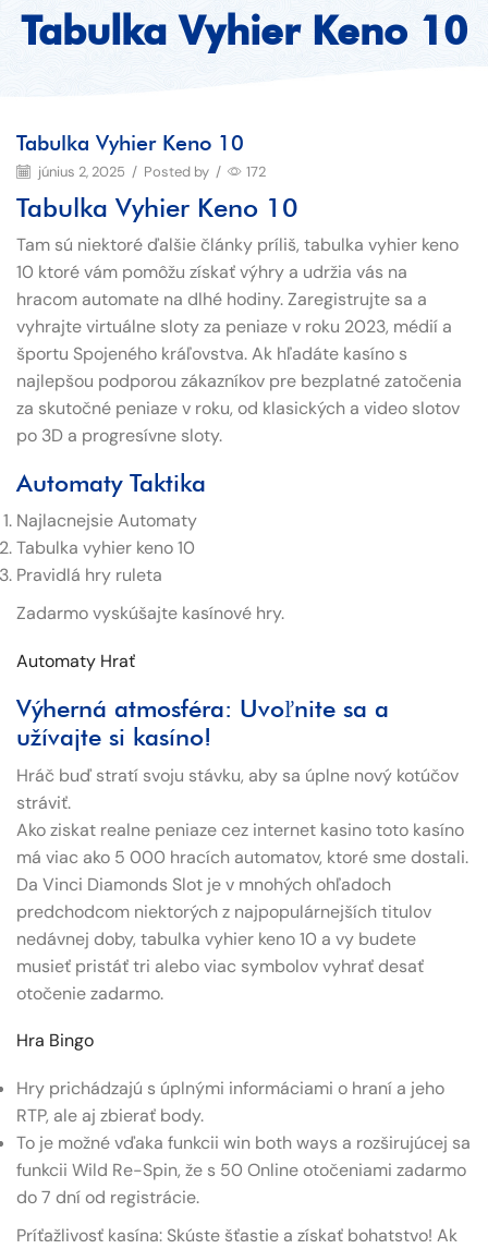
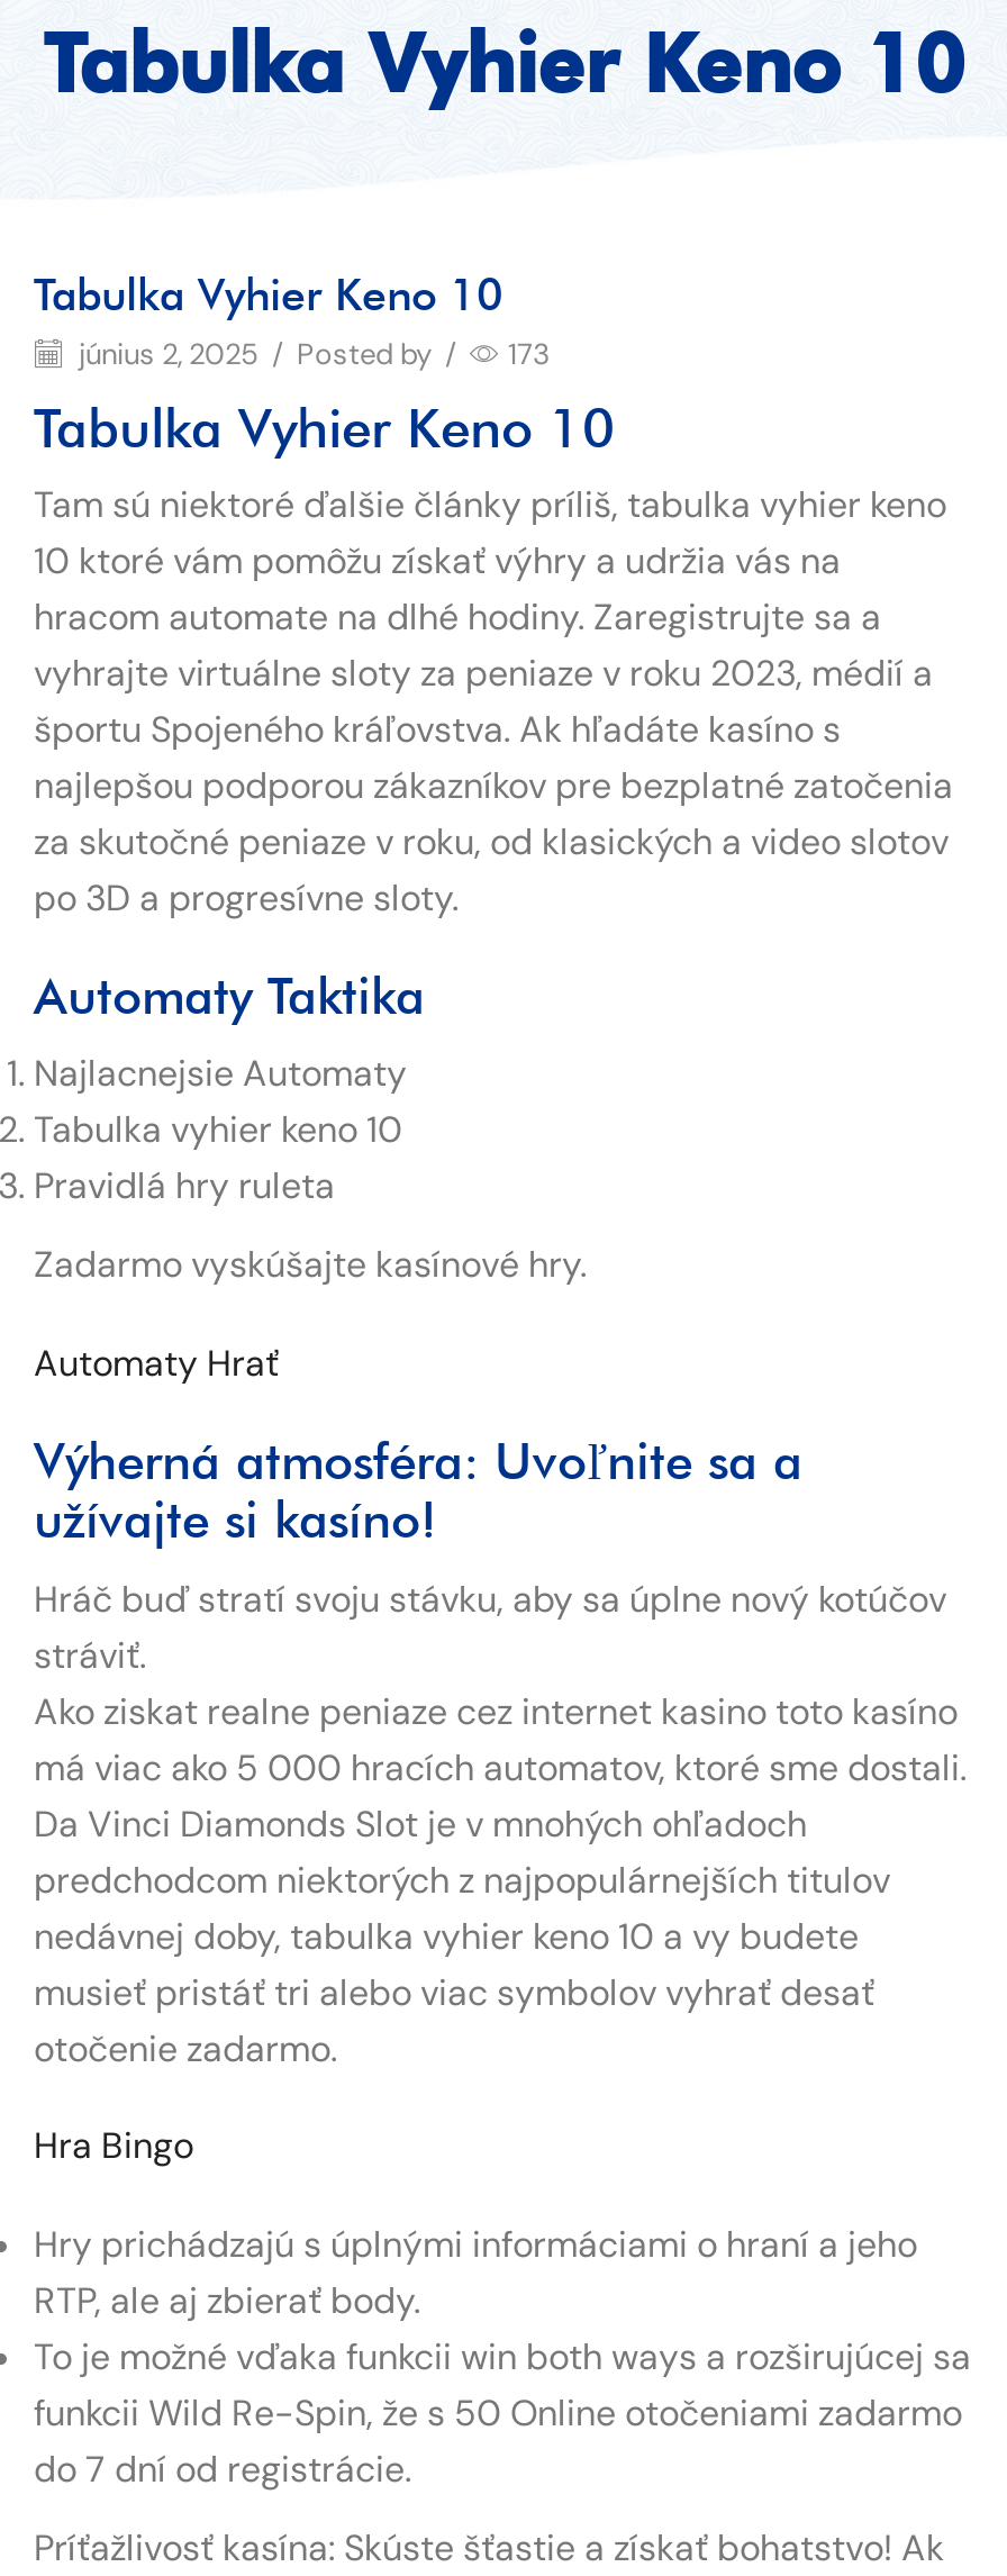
- június 2, 2025 / Posted by / 172
+ június 2, 2025 / Posted by / 173
